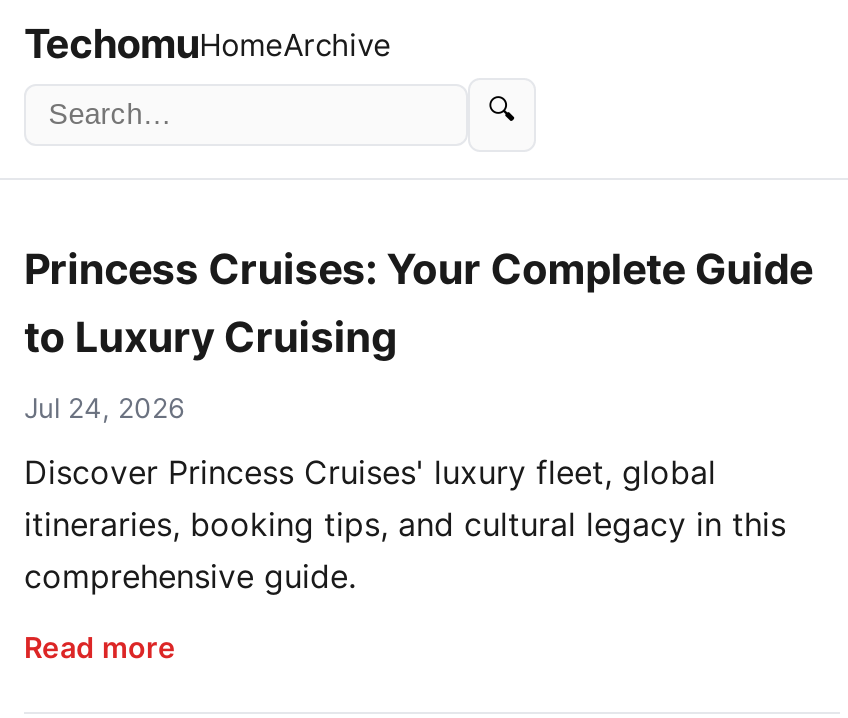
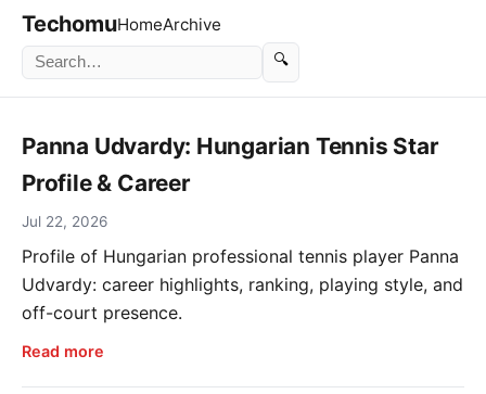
- Princess Cruises: Your Complete Guide
- to Luxury Cruising
+ Panna Udvardy: Hungarian Tennis Star
+ Profile & Career

- Jul 24, 2026
+ Jul 22, 2026

- Discover Princess Cruises' luxury fleet, global
- itineraries, booking tips, and cultural legacy in this
- comprehensive guide.
+ Profile of Hungarian professional tennis player Panna
+ Udvardy: career highlights, ranking, playing style, and
+ off-court presence.
